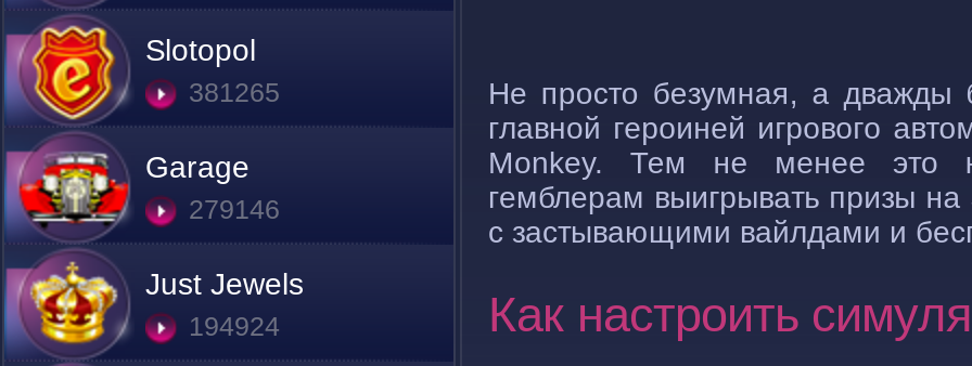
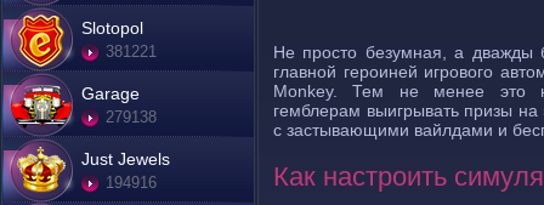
- 381265
+ 381221

- 279146
+ 279138

- 194924
+ 194916
